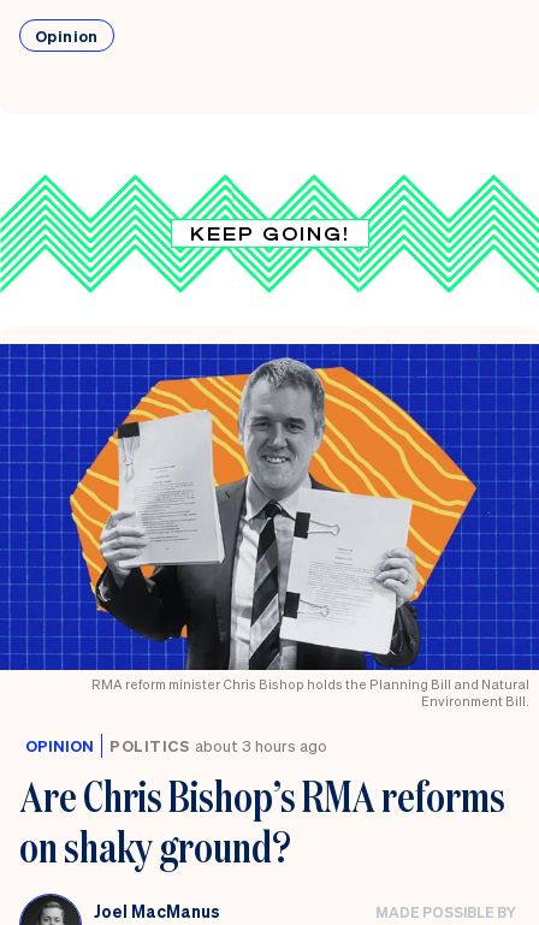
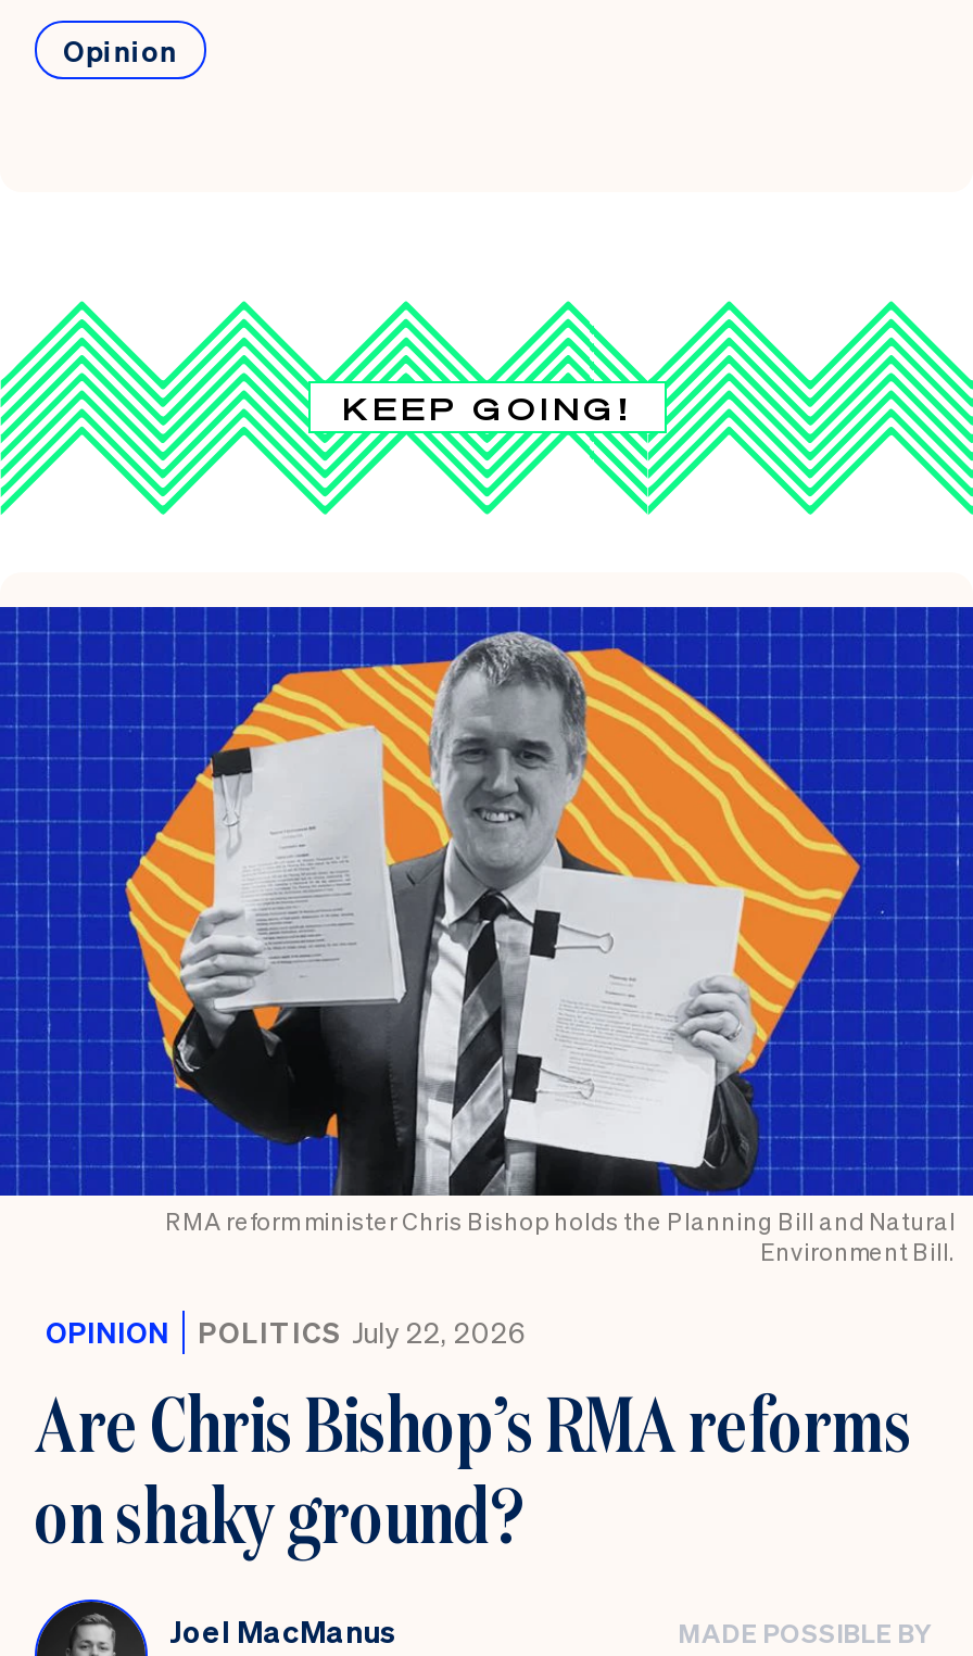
- POLITICS about 3 hours ago
+ POLITICS July 22, 2026
